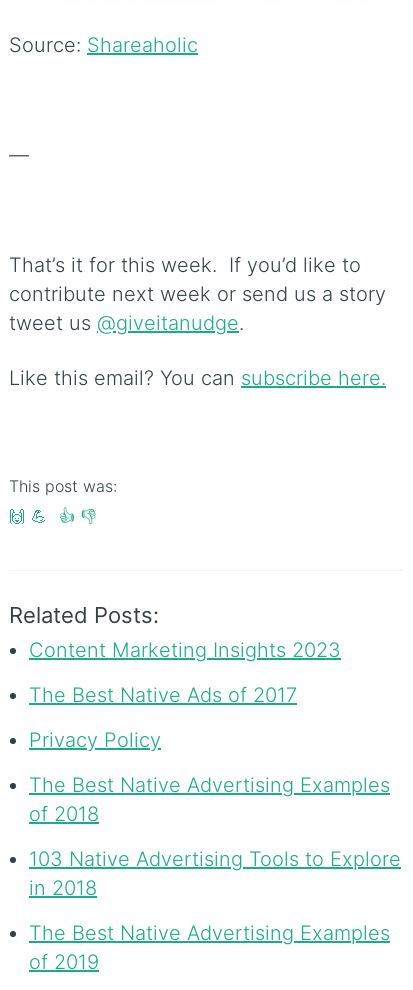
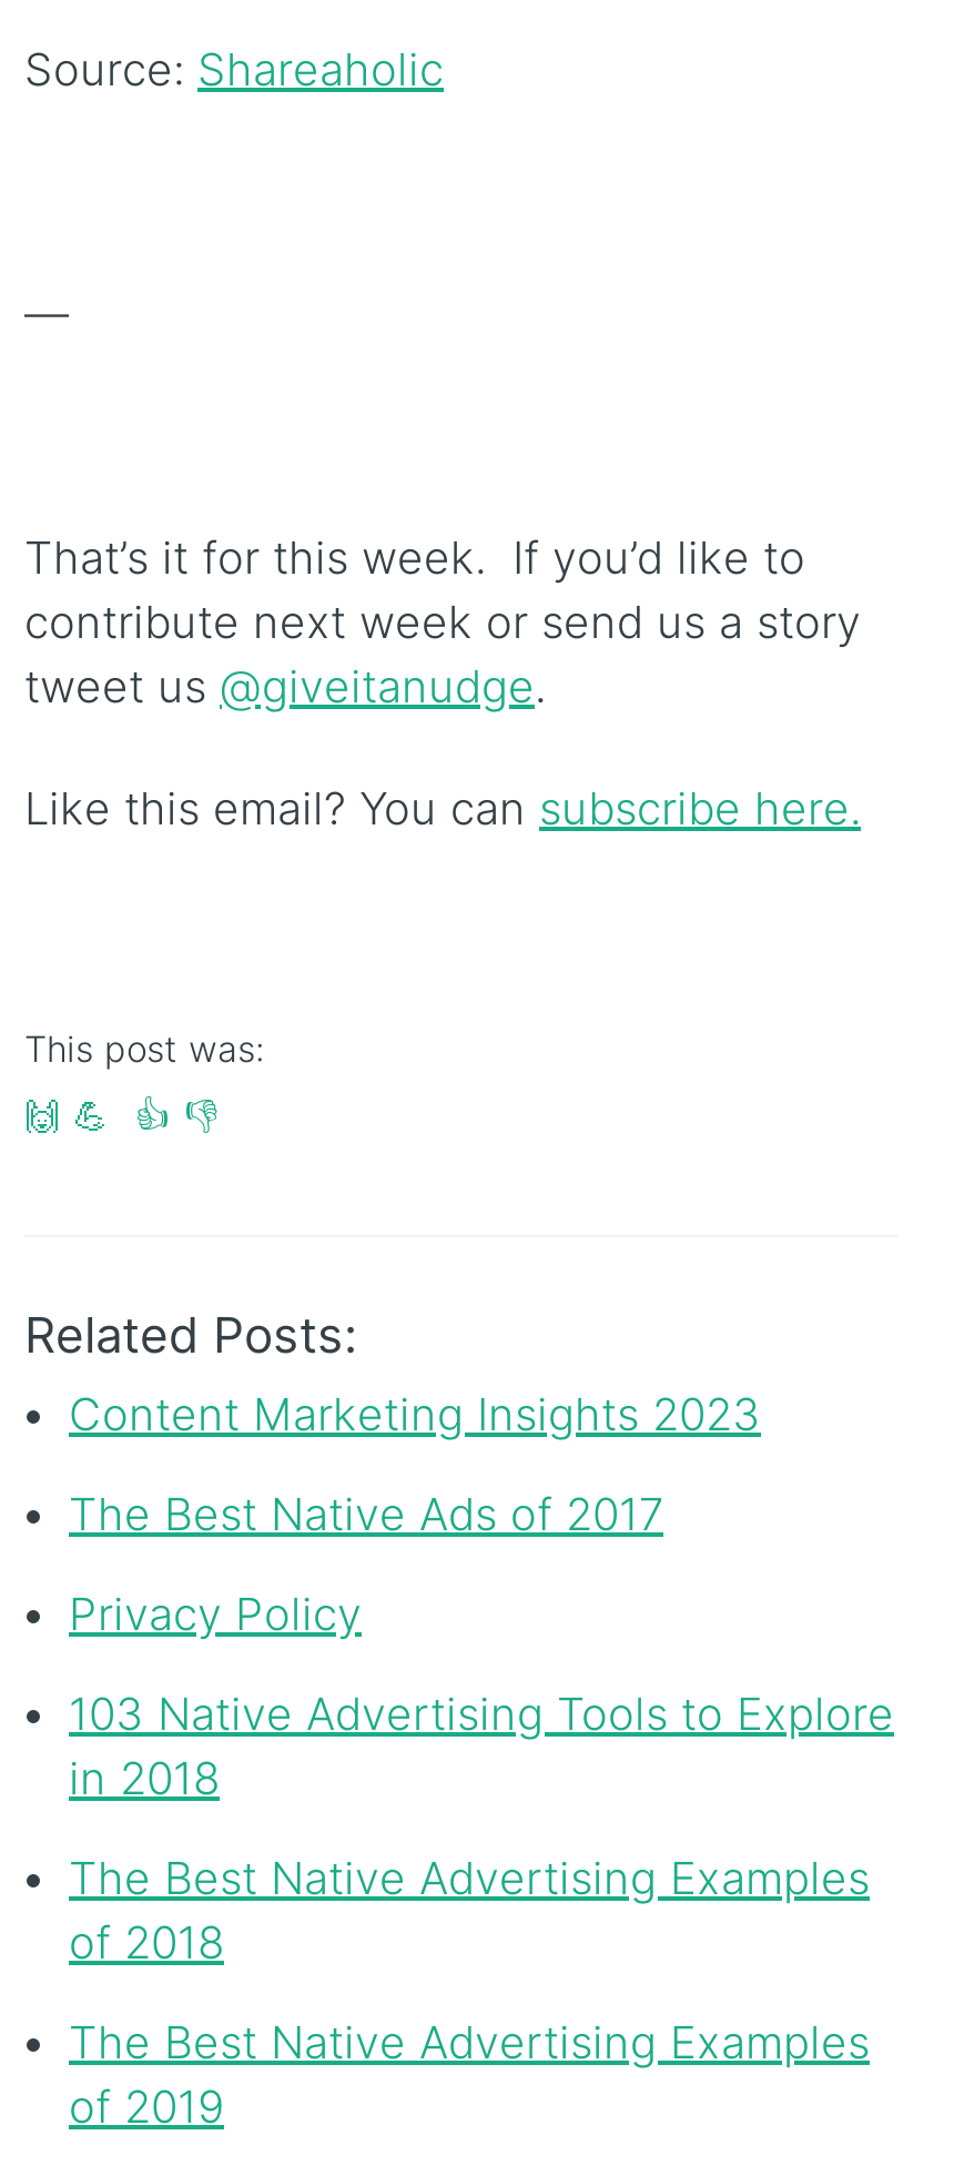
moved down: The Best Native Advertising Examples | of 2018

moved up: 103 Native Advertising Tools to Explore | in 2018
